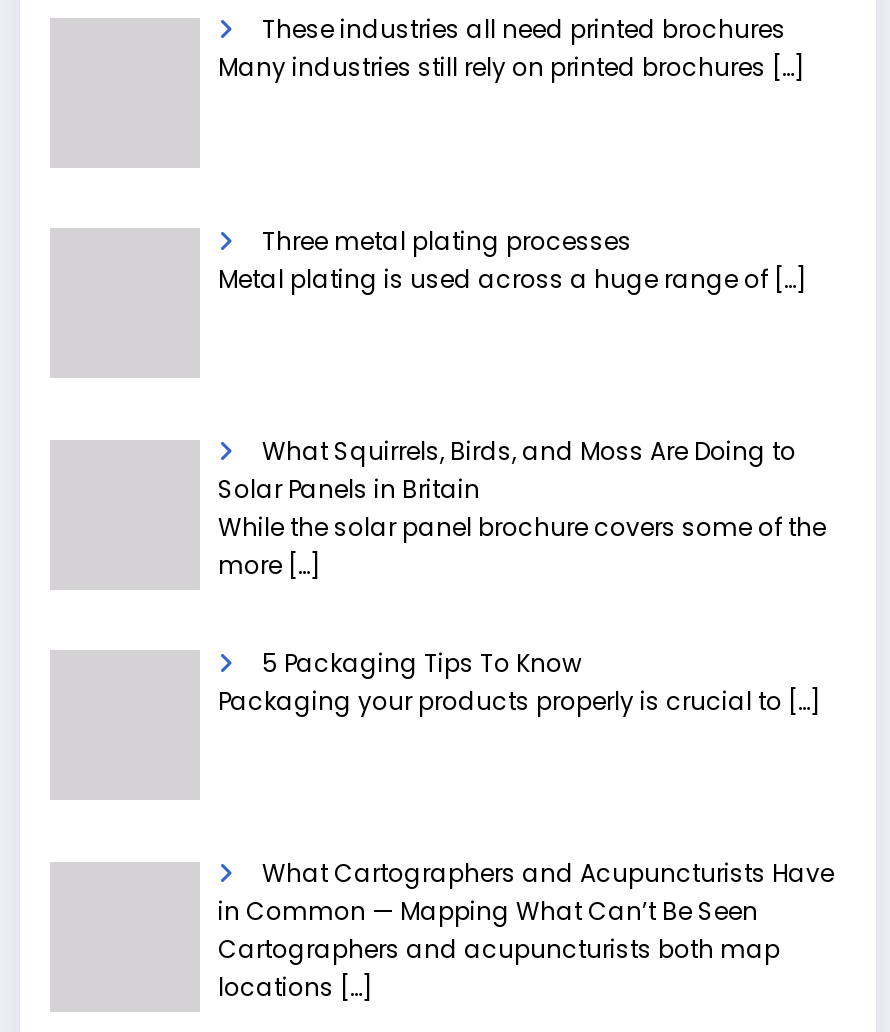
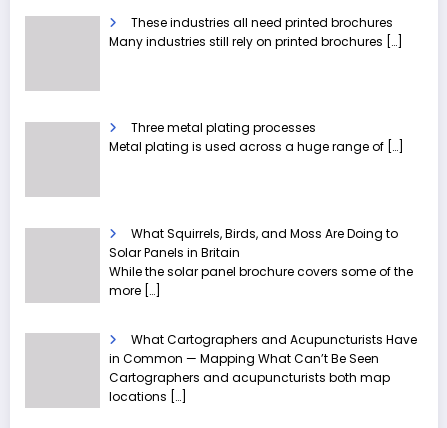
- 5 Packaging Tips To Know
- Packaging your products properly is crucial to […]
